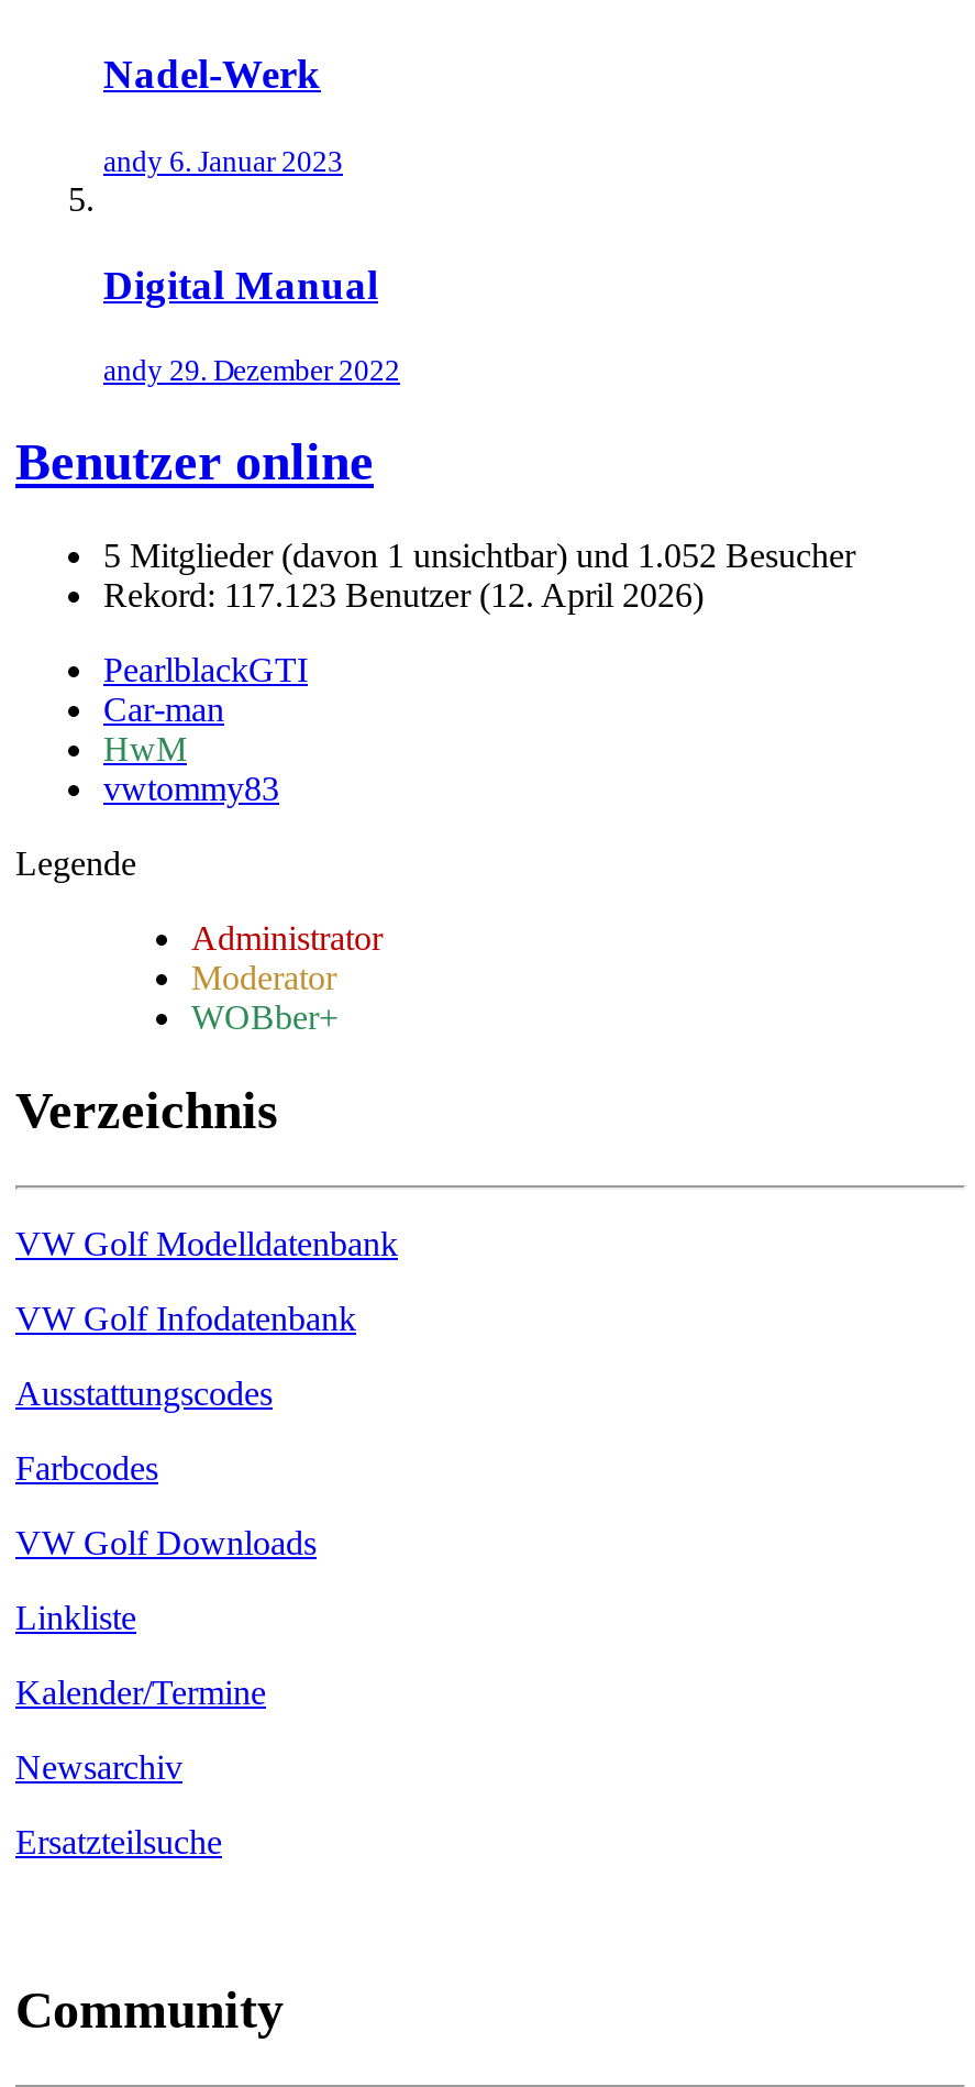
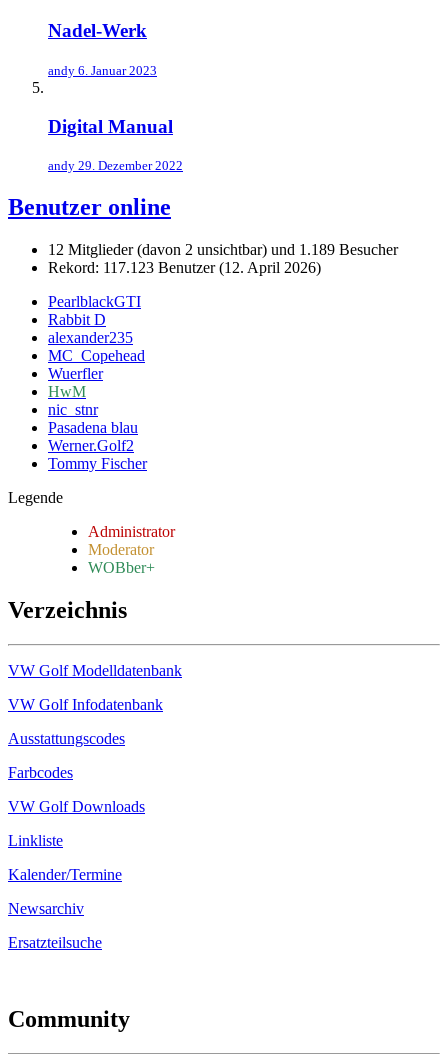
- 5 Mitglieder (davon 1 unsichtbar) und 1.052 Besucher
+ 12 Mitglieder (davon 2 unsichtbar) und 1.189 Besucher

- Car-man
+ Rabbit D
+ alexander235
+ MC_Copehead
+ Wuerfler

- vwtommy83
+ nic_stnr
+ Pasadena blau
+ Werner.Golf2
+ Tommy Fischer
